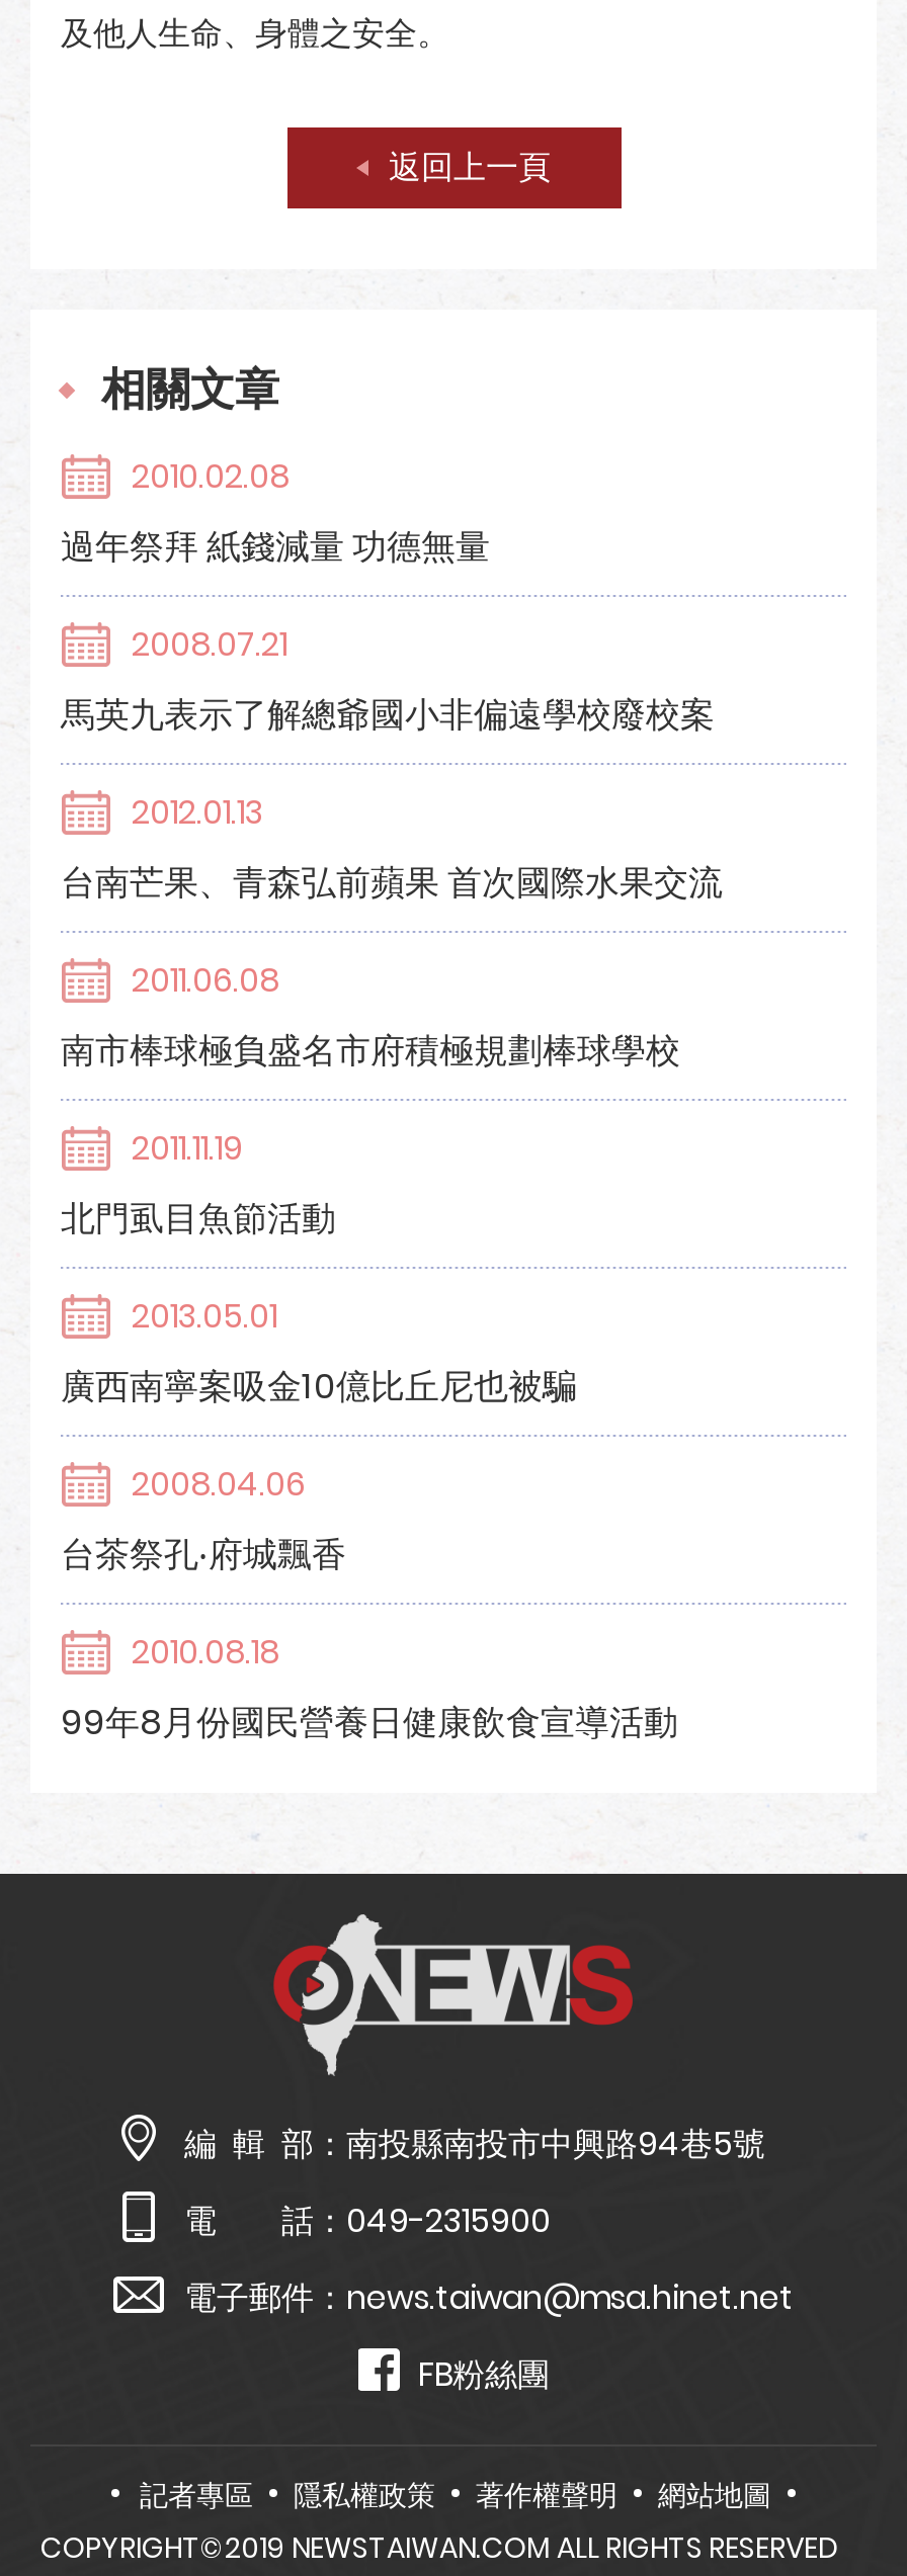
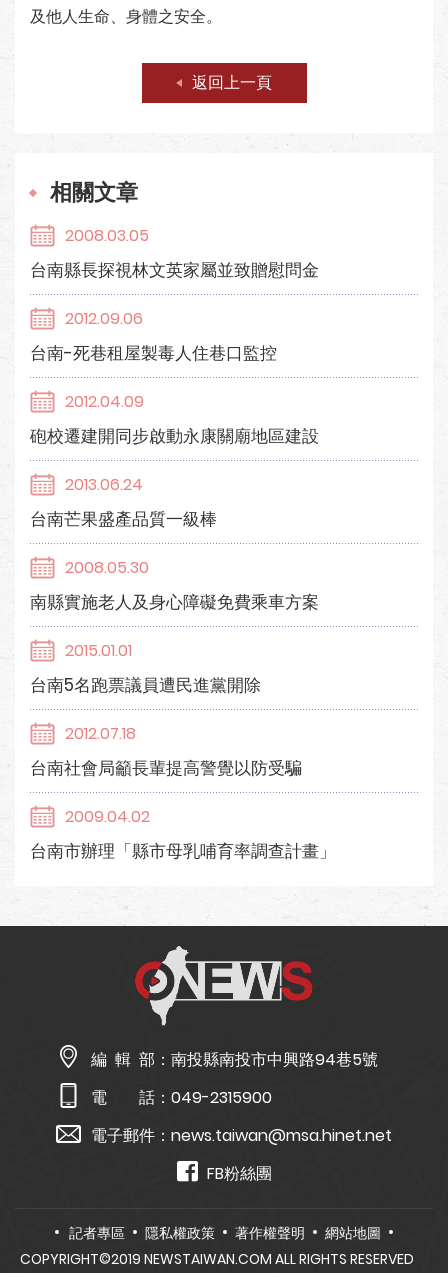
- 2010.02.08
+ 2008.03.05

- 過年祭拜 紙錢減量 功德無量
+ 台南縣長探視林文英家屬並致贈慰問金

- 2008.07.21
+ 2012.09.06

- 馬英九表示了解總爺國小非偏遠學校廢校案
+ 台南-死巷租屋製毒人住巷口監控

- 2012.01.13
+ 2012.04.09

- 台南芒果、青森弘前蘋果 首次國際水果交流
+ 砲校遷建開同步啟動永康關廟地區建設

- 2011.06.08
+ 2013.06.24

- 南市棒球極負盛名市府積極規劃棒球學校
+ 台南芒果盛產品質一級棒

- 2011.11.19
+ 2008.05.30

- 北門虱目魚節活動
+ 南縣實施老人及身心障礙免費乘車方案

- 2013.05.01
+ 2015.01.01

- 廣西南寧案吸金10億比丘尼也被騙
+ 台南5名跑票議員遭民進黨開除

- 2008.04.06
+ 2012.07.18

- 台茶祭孔‧府城飄香
+ 台南社會局籲長輩提高警覺以防受騙

- 2010.08.18
+ 2009.04.02

- 99年8月份國民營養日健康飲食宣導活動
+ 台南市辦理「縣市母乳哺育率調查計畫」
